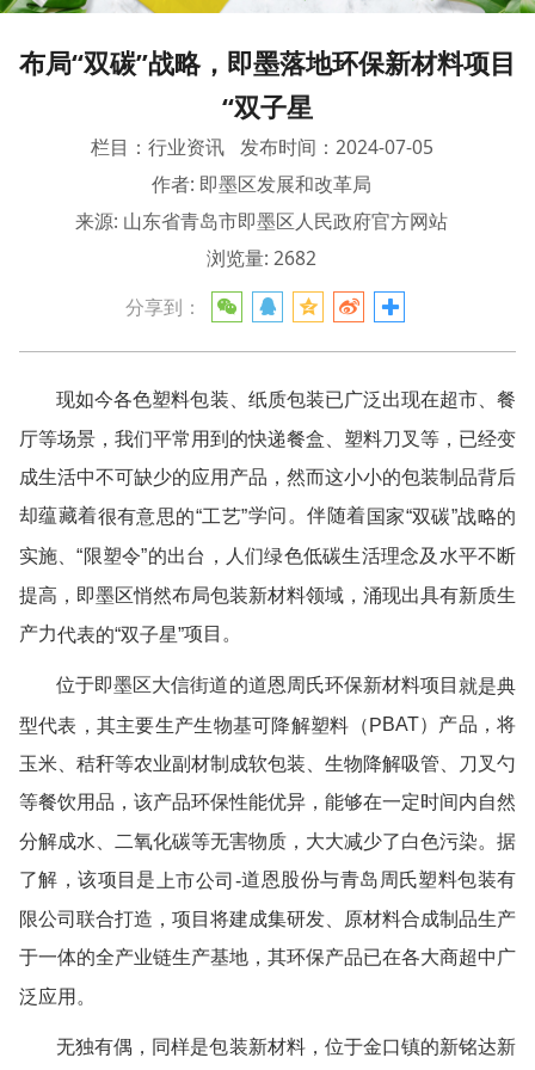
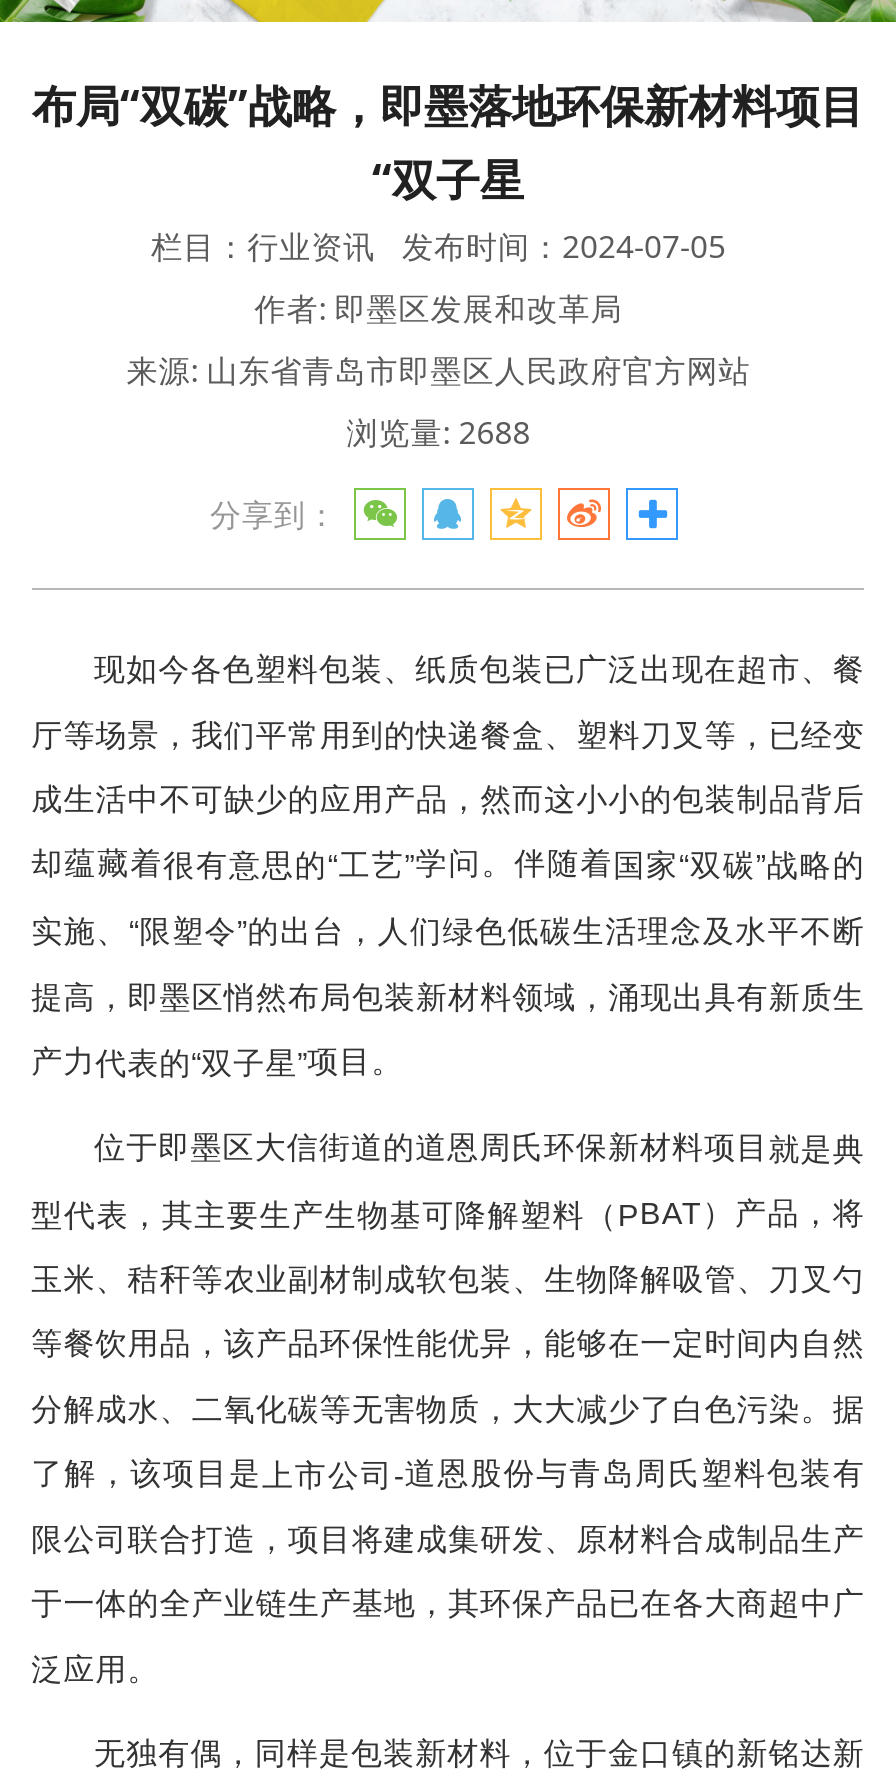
- 浏览量: 2682
+ 浏览量: 2688
